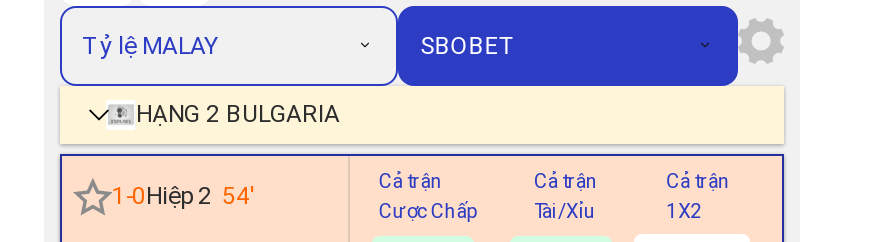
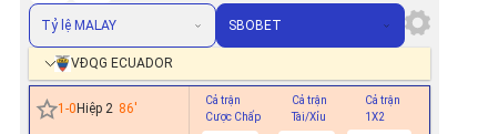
- HẠNG 2 BULGARIA
+ VĐQG ECUADOR

- 1 - 0Hiệp 2 54'
+ 1 - 0Hiệp 2 86'
